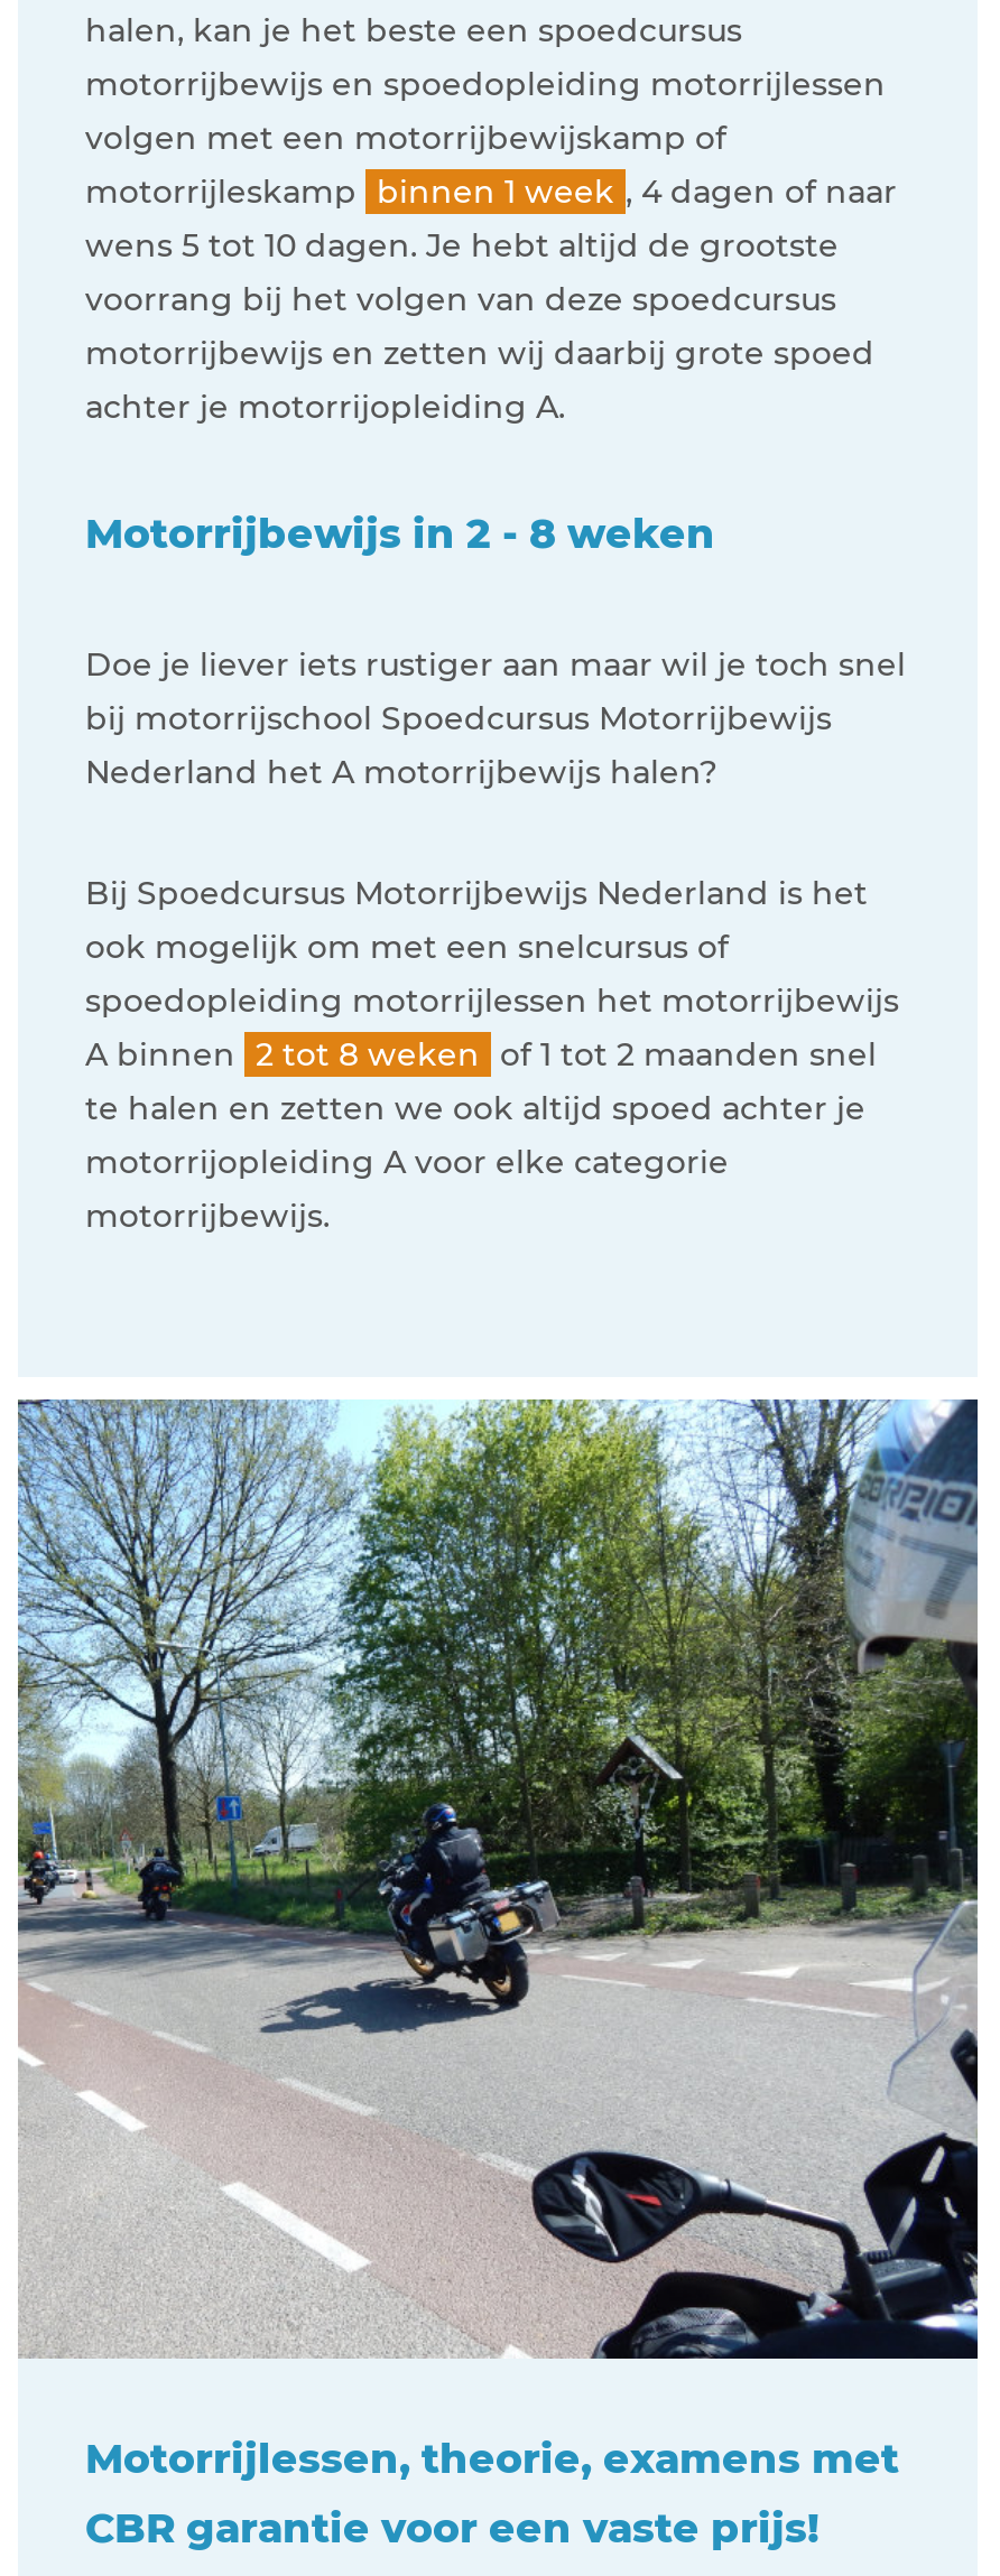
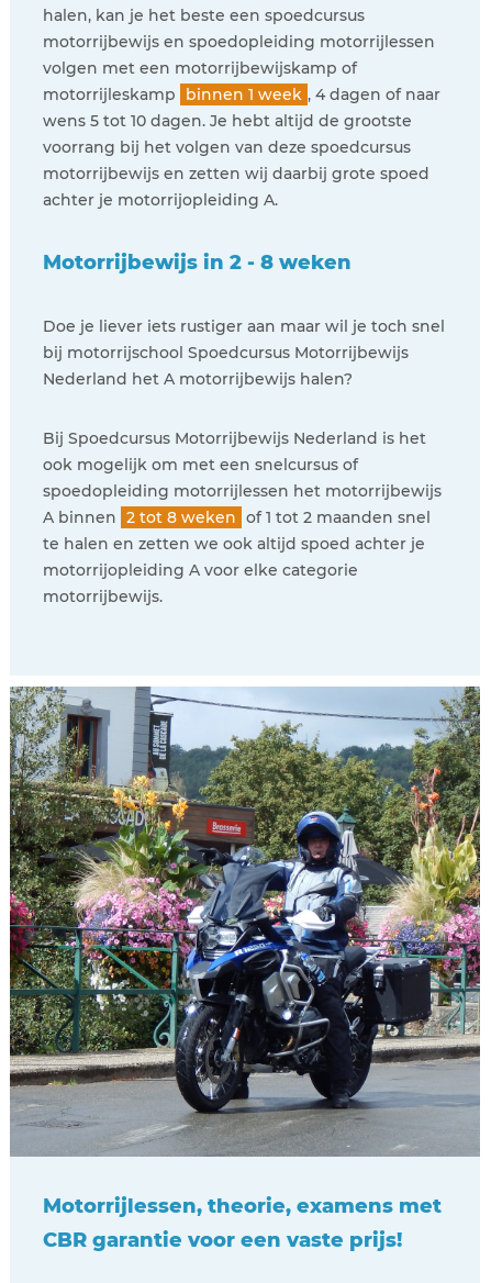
- [image]
+ [image]
